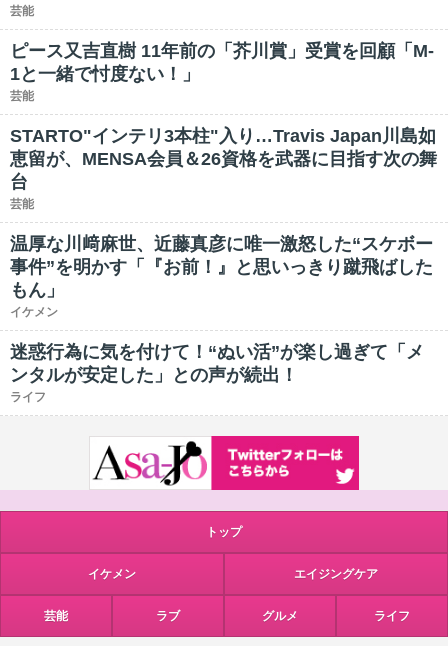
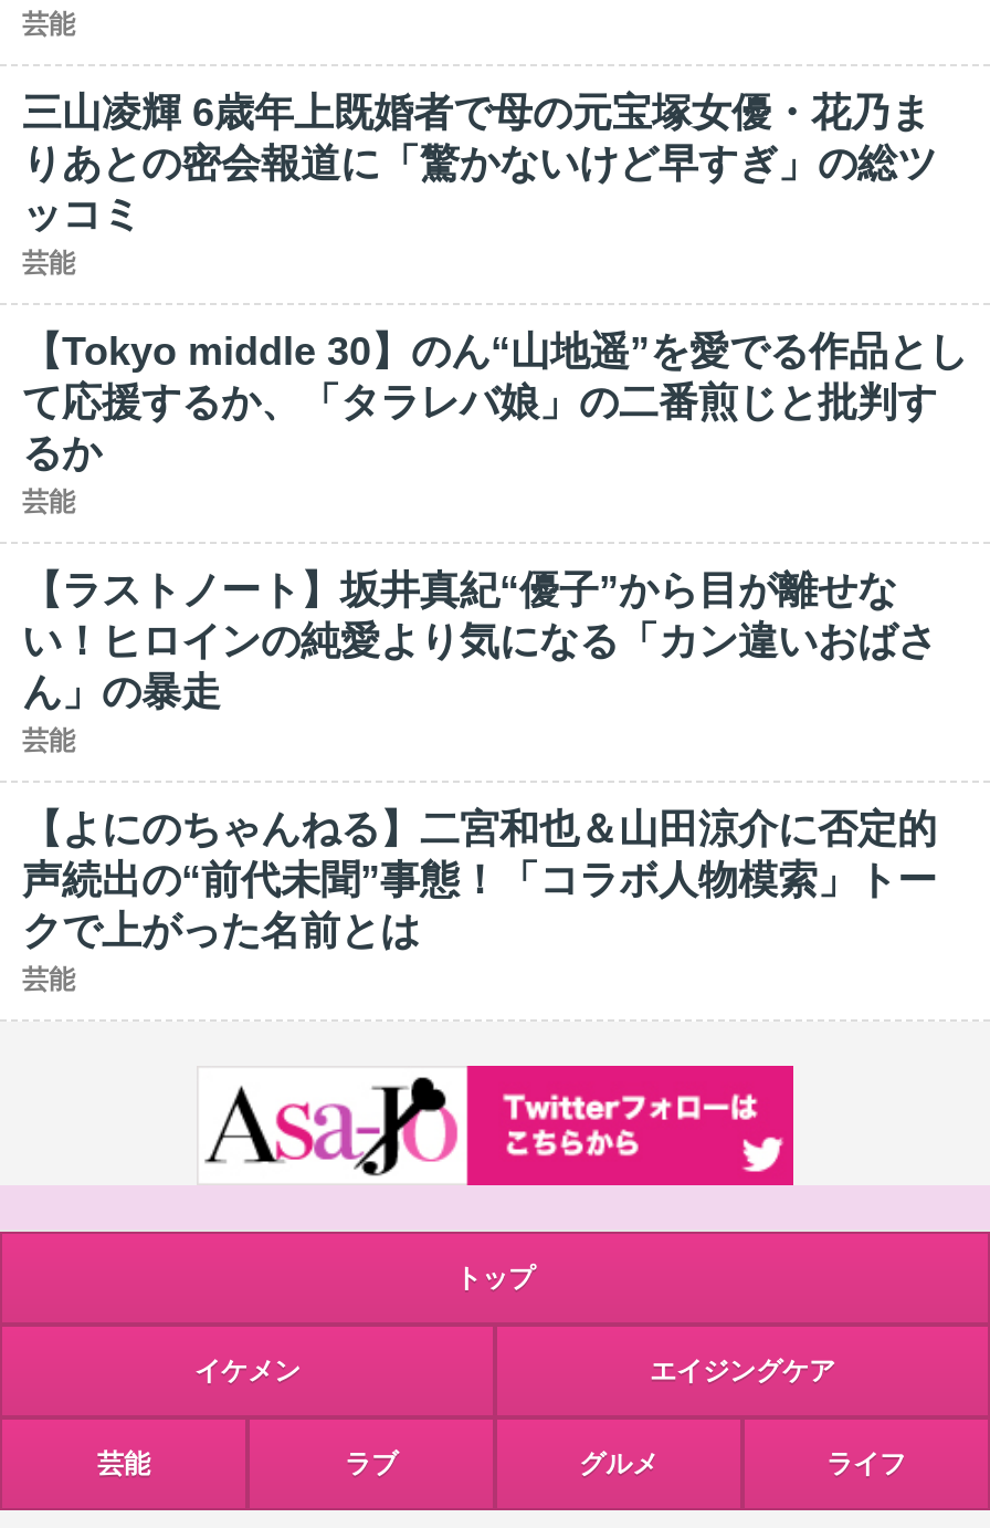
- ピース又吉直樹 11年前の「芥川賞」受賞を回顧「M-
- 1と一緒で忖度ない！」
+ 三山凌輝 6歳年上既婚者で母の元宝塚女優・花乃ま
+ りあとの密会報道に「驚かないけど早すぎ」の総ツ
+ ッコミ

- STARTO"インテリ3本柱"入り…Travis Japan川島如
- 恵留が、MENSA会員＆26資格を武器に目指す次の舞
- 台
+ 【Tokyo middle 30】のん“山地遥”を愛でる作品とし
+ て応援するか、「タラレバ娘」の二番煎じと批判す
+ るか

- 温厚な川﨑麻世、近藤真彦に唯一激怒した“スケボー
- 事件”を明かす「『お前！』と思いっきり蹴飛ばした
- もん」
- イケメン
+ 【ラストノート】坂井真紀“優子”から目が離せな
+ い！ヒロインの純愛より気になる「カン違いおばさ
+ ん」の暴走
+ 芸能

- 迷惑行為に気を付けて！“ぬい活”が楽し過ぎて「メ
- ンタルが安定した」との声が続出！
- ライフ
+ 【よにのちゃんねる】二宮和也＆山田涼介に否定的
+ 声続出の“前代未聞”事態！「コラボ人物模索」トー
+ クで上がった名前とは
+ 芸能
